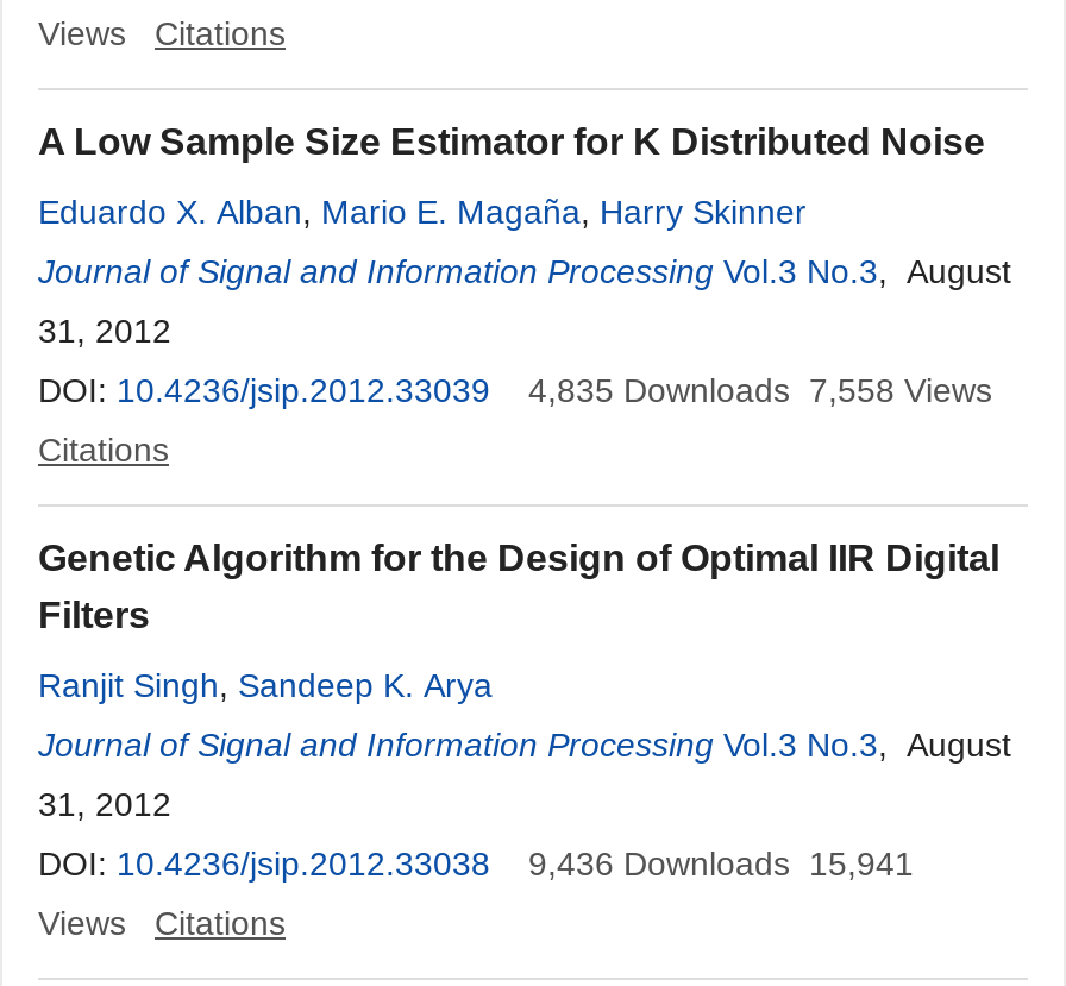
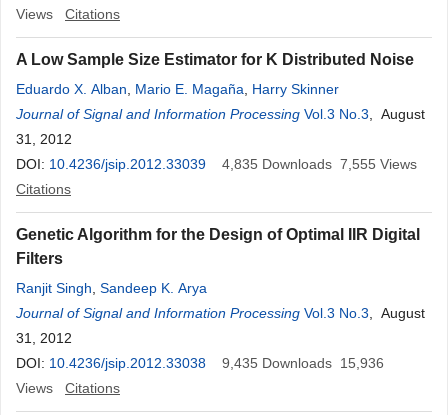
- 4,835 Downloads 7,558 Views
+ 4,835 Downloads 7,555 Views

- DOI: 10.4236/jsip.2012.33038 9,436 Downloads 15,941
+ DOI: 10.4236/jsip.2012.33038 9,435 Downloads 15,936
